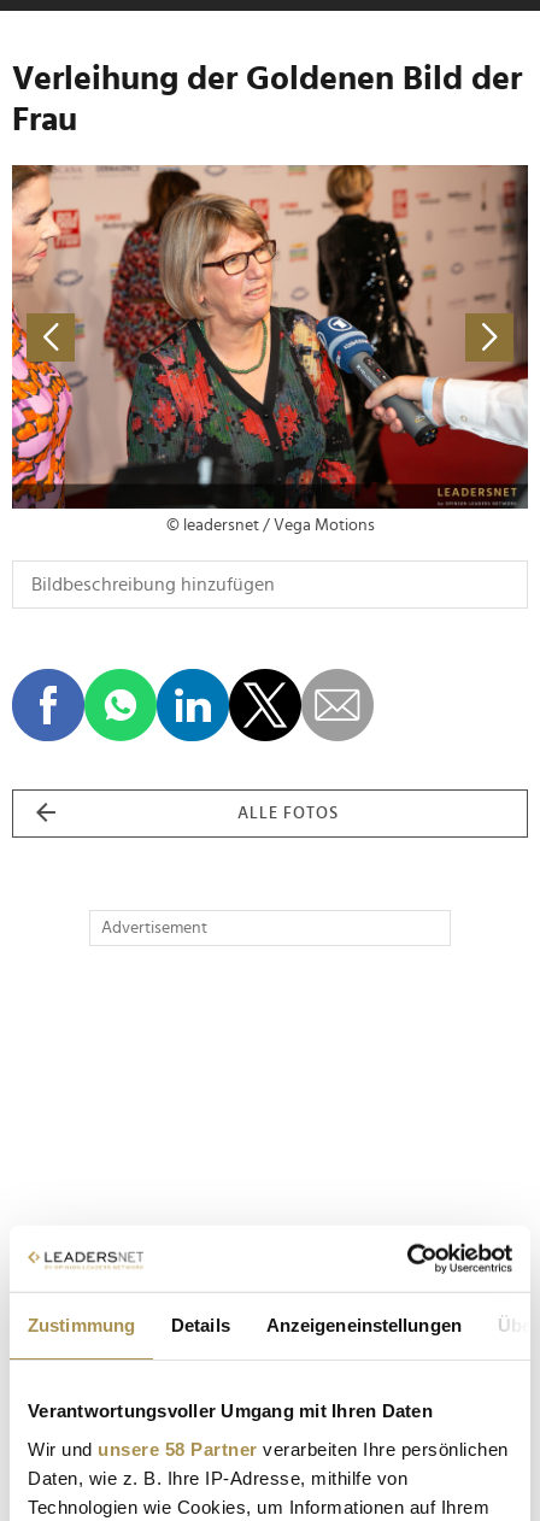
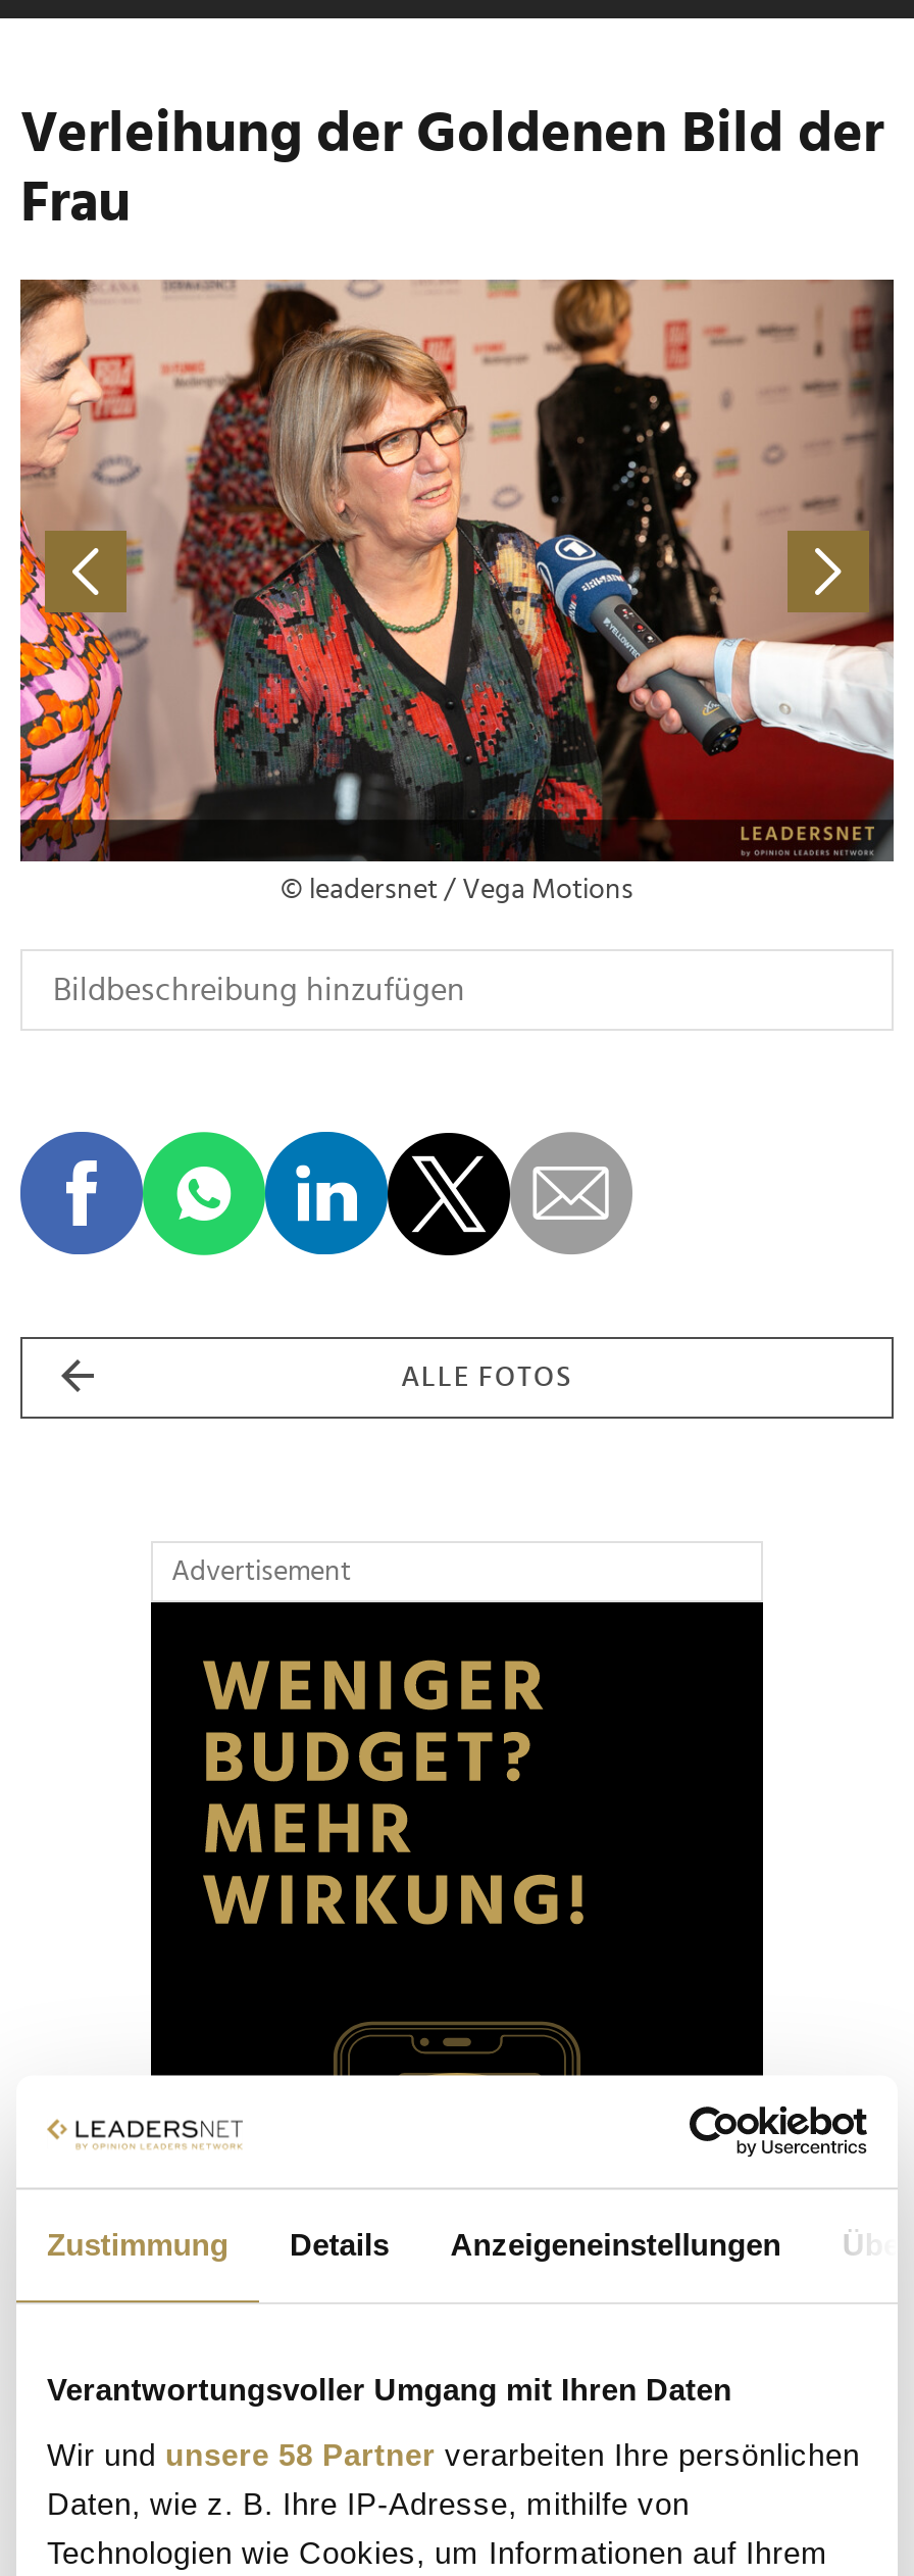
+ [image]
